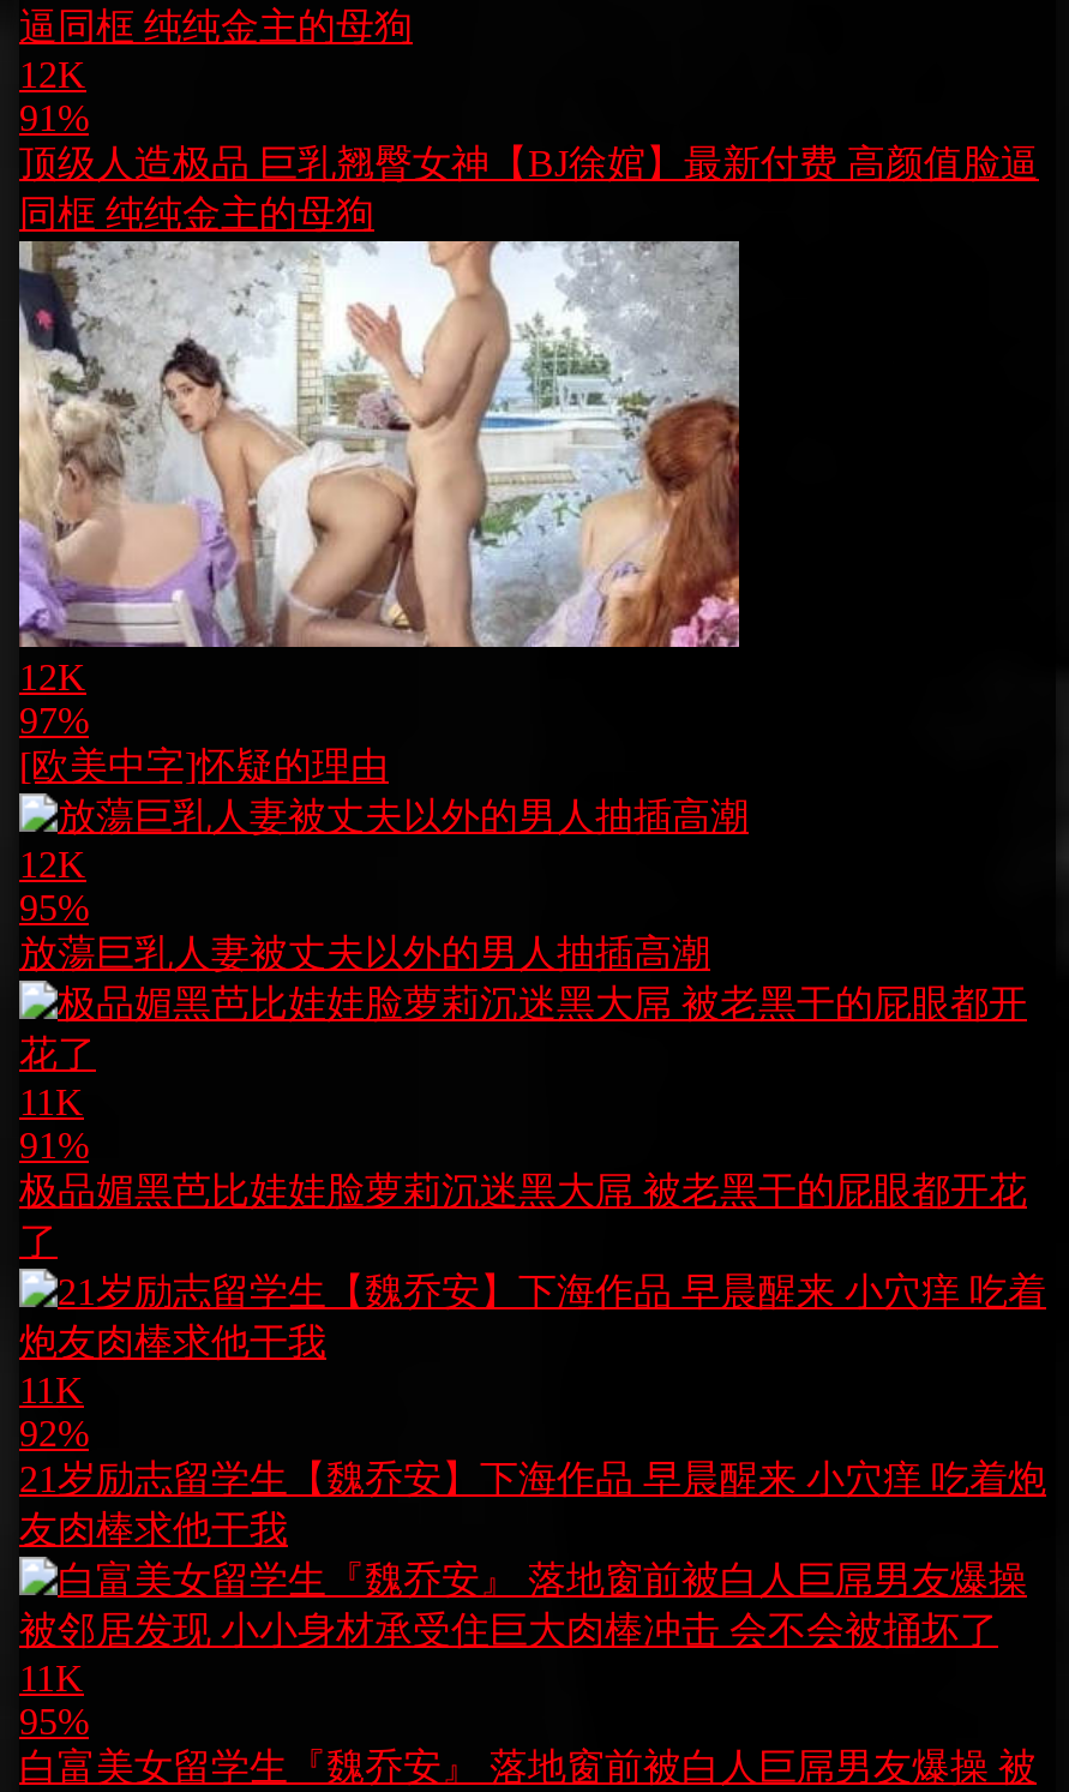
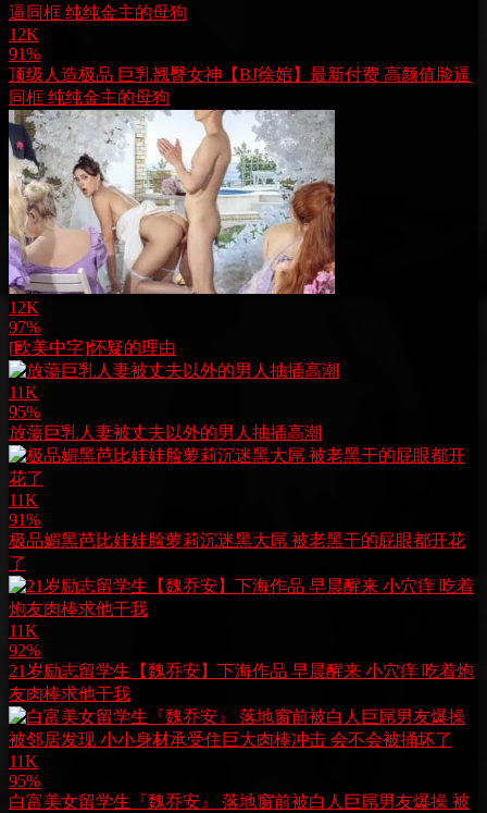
- 12K
+ 11K
